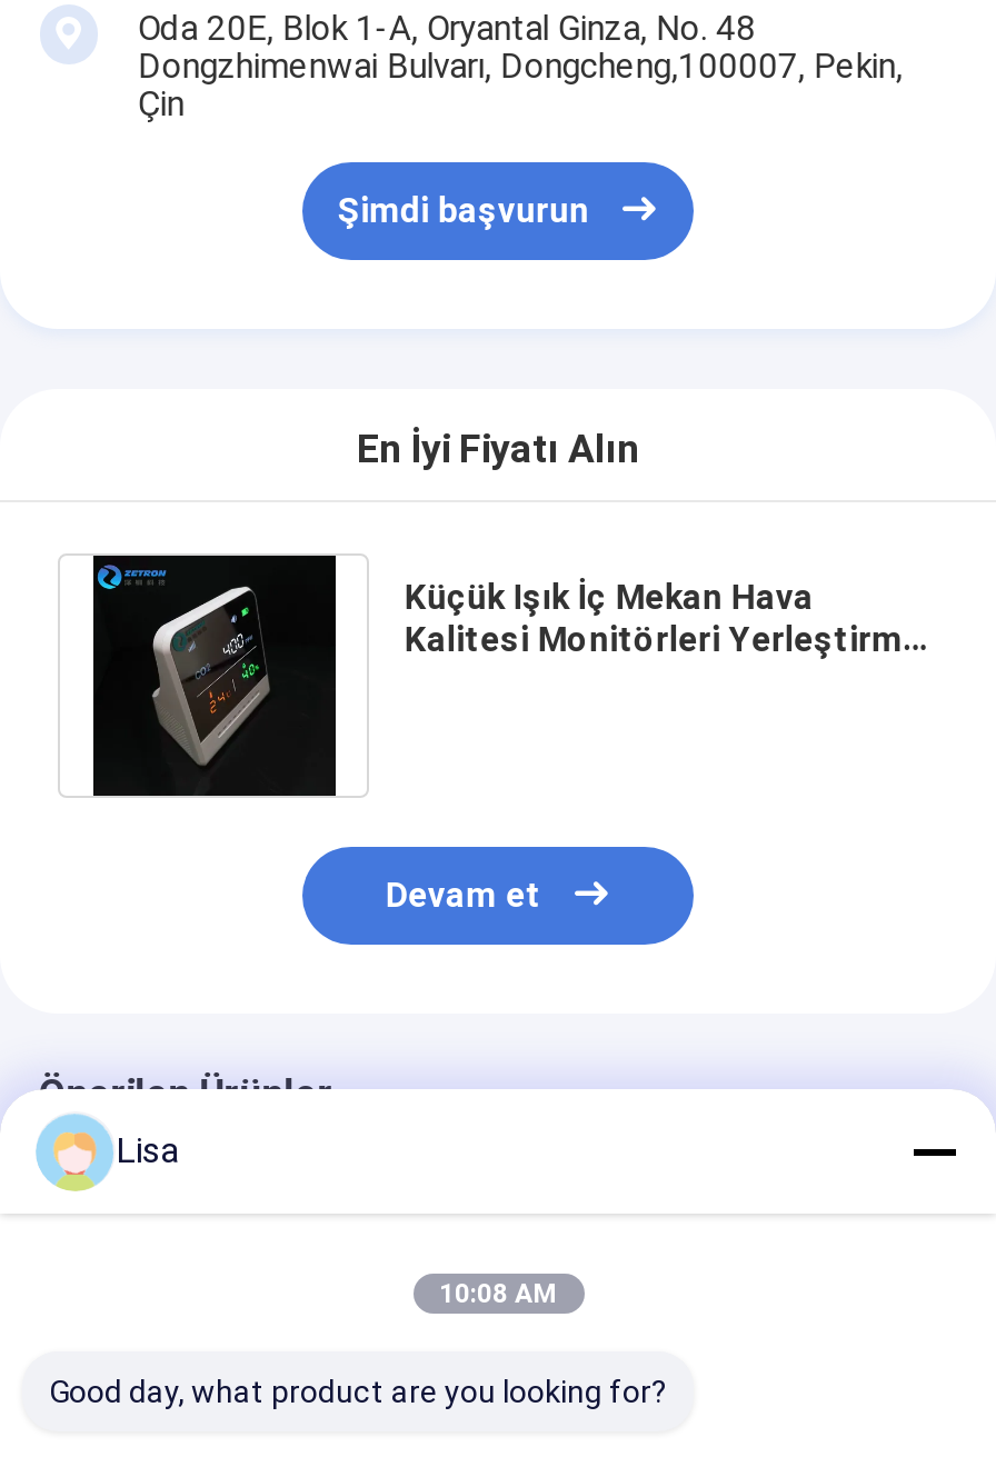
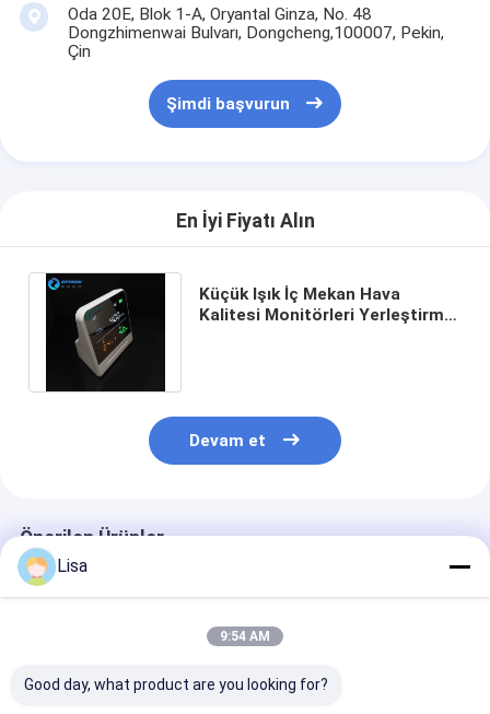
- 10:08 AM
+ 9:54 AM
